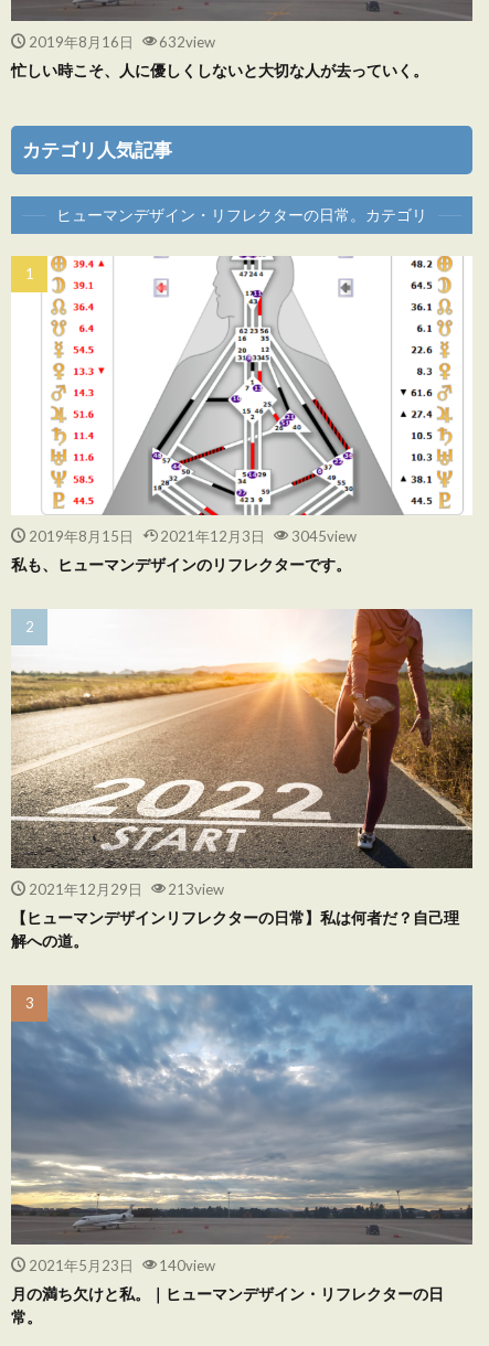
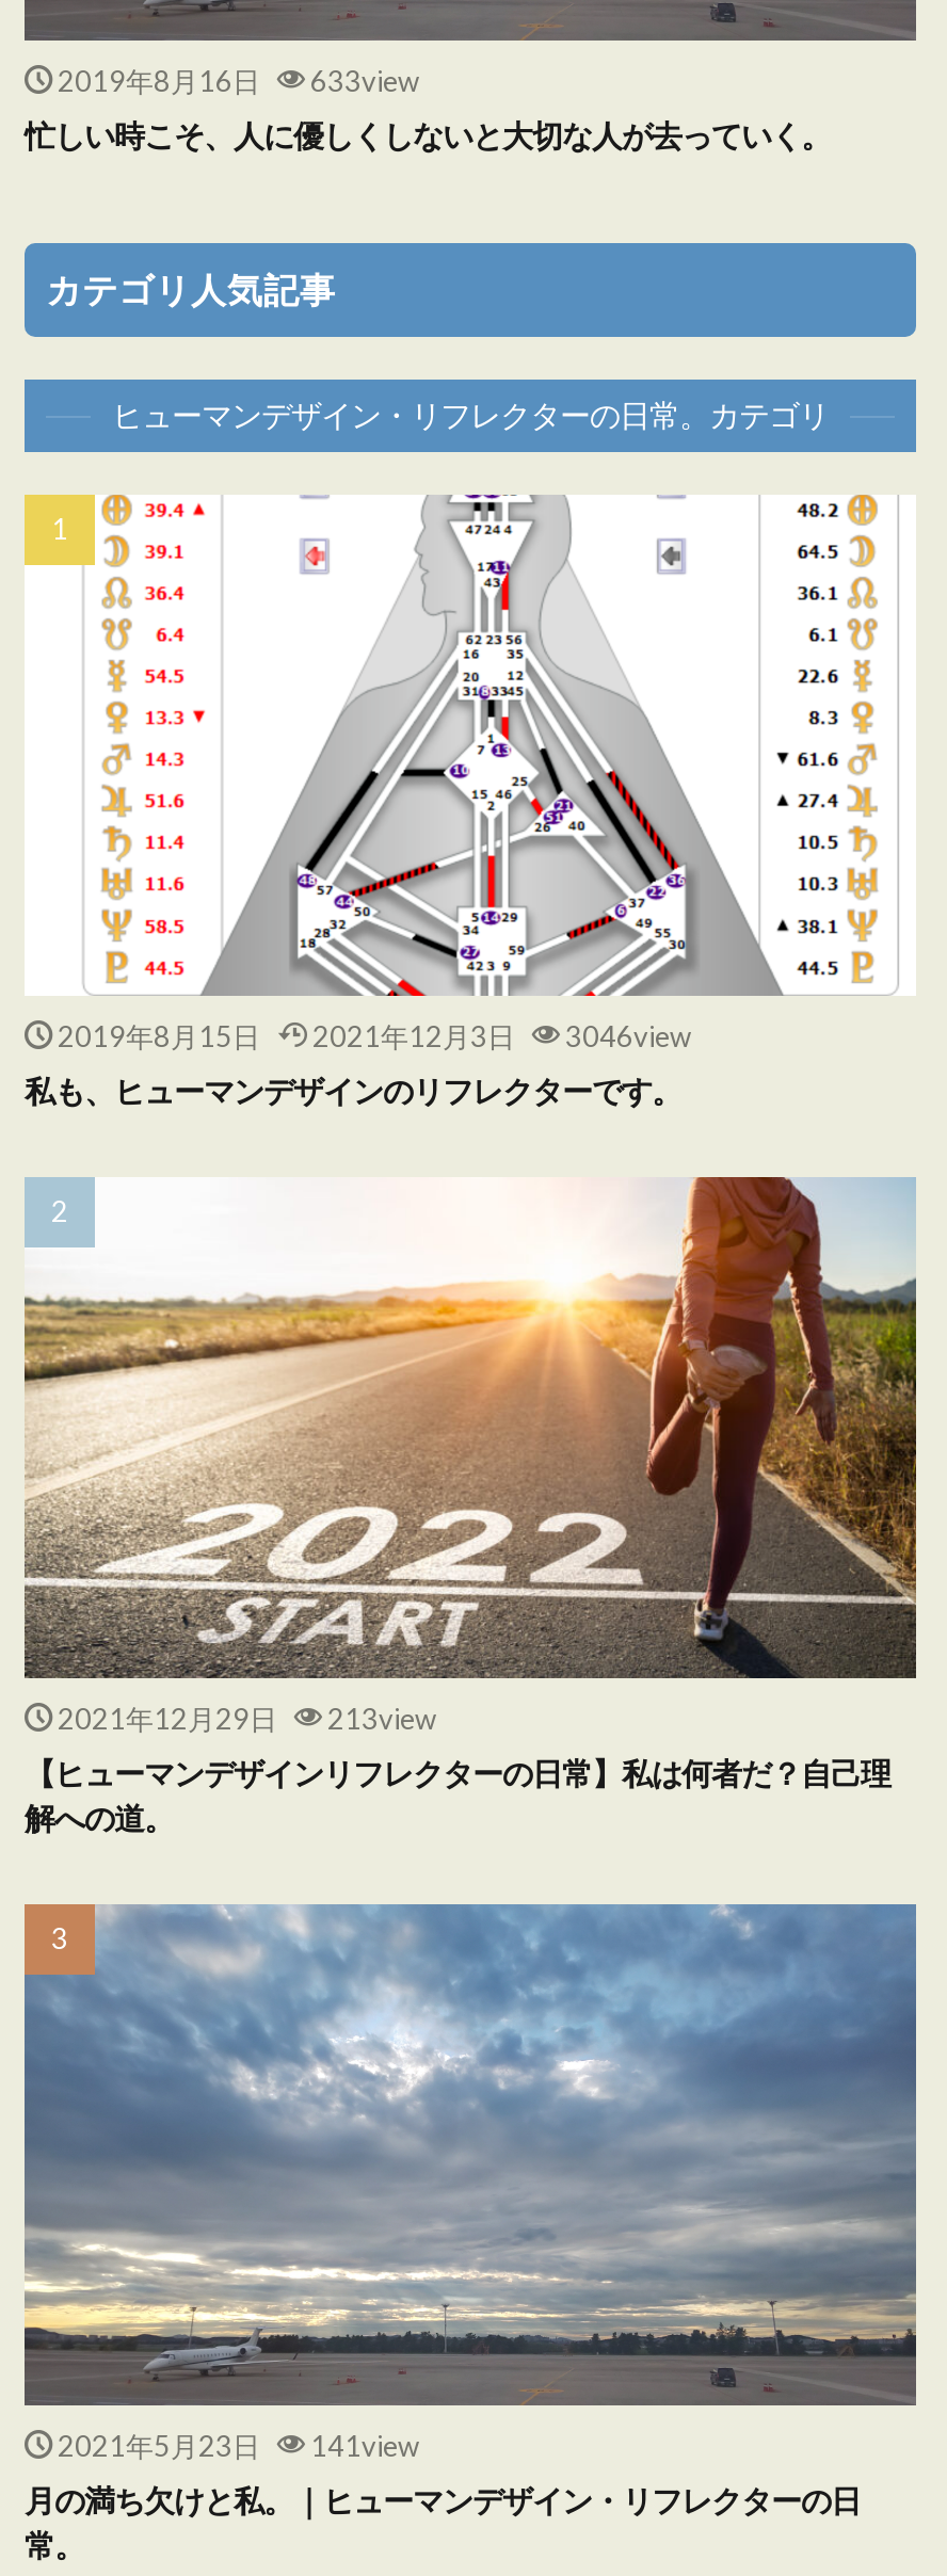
- 2019年8月16日 632view
+ 2019年8月16日 633view

- 2019年8月15日 2021年12月3日 3045view
+ 2019年8月15日 2021年12月3日 3046view

- 2021年5月23日 140view
+ 2021年5月23日 141view
